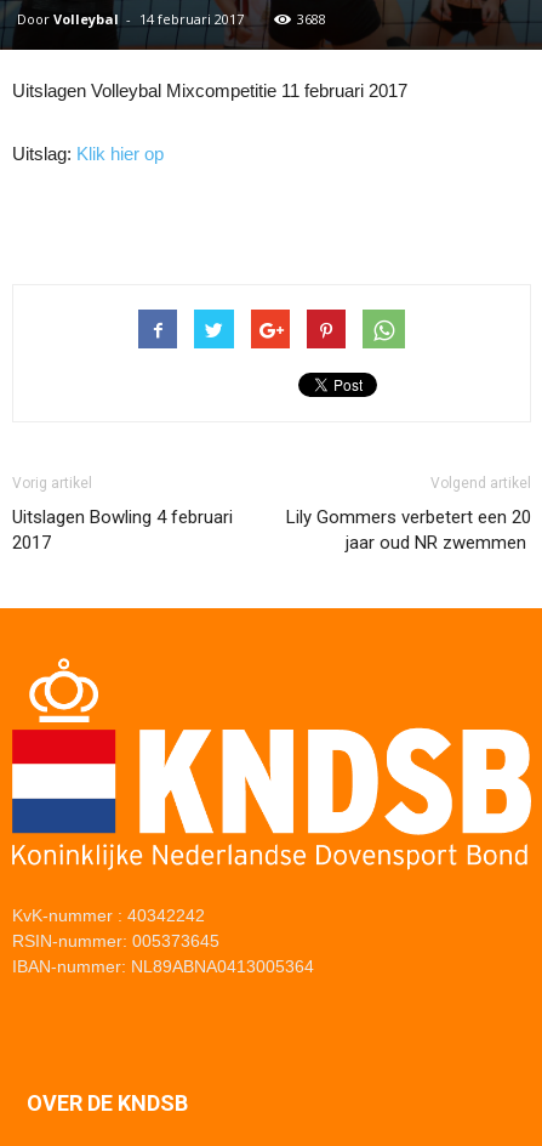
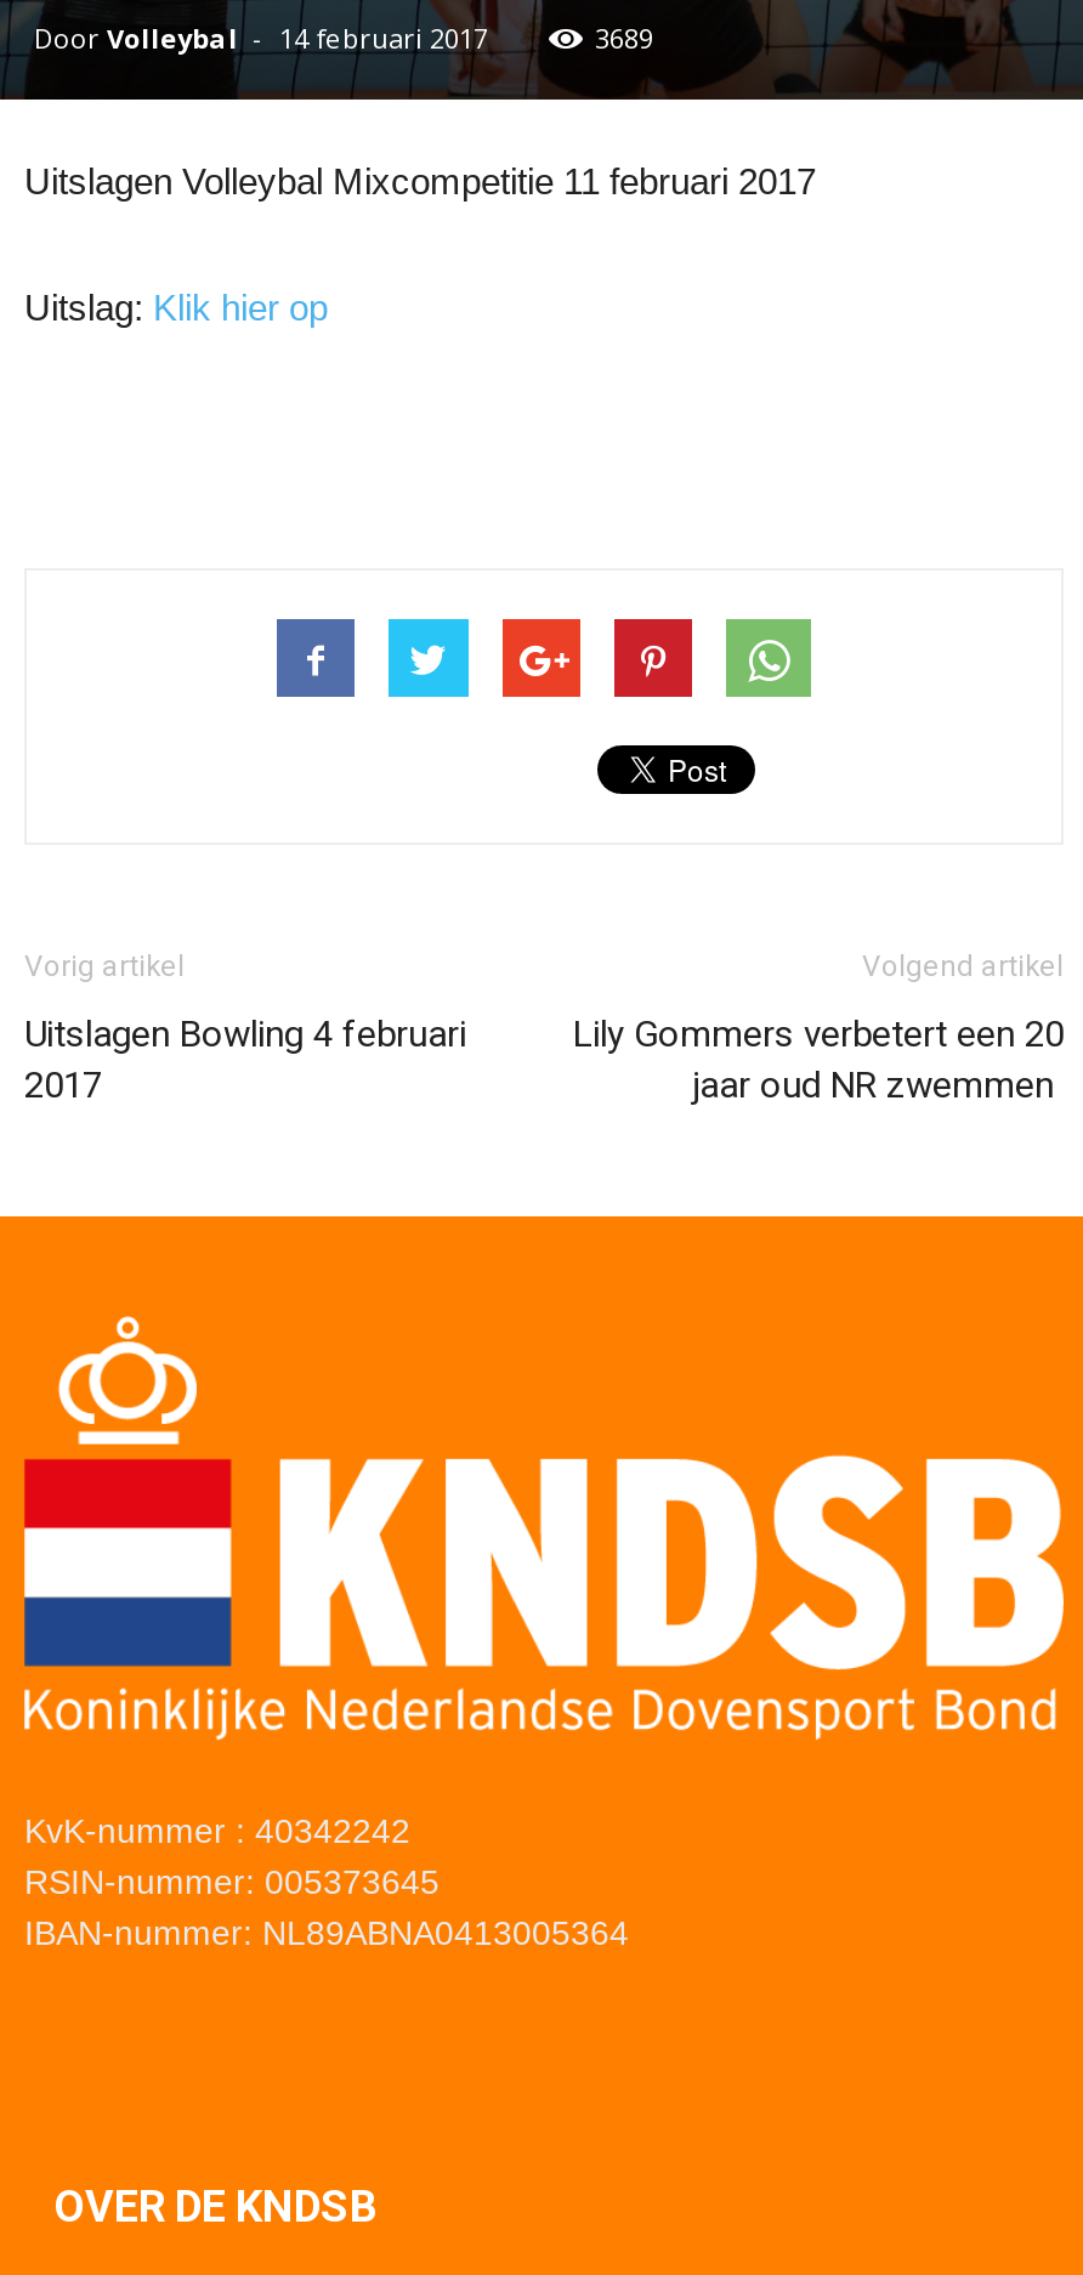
- 3688
+ 3689
